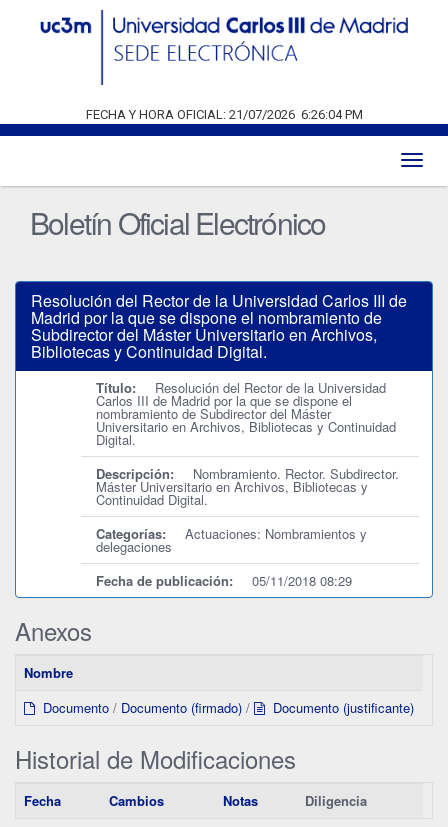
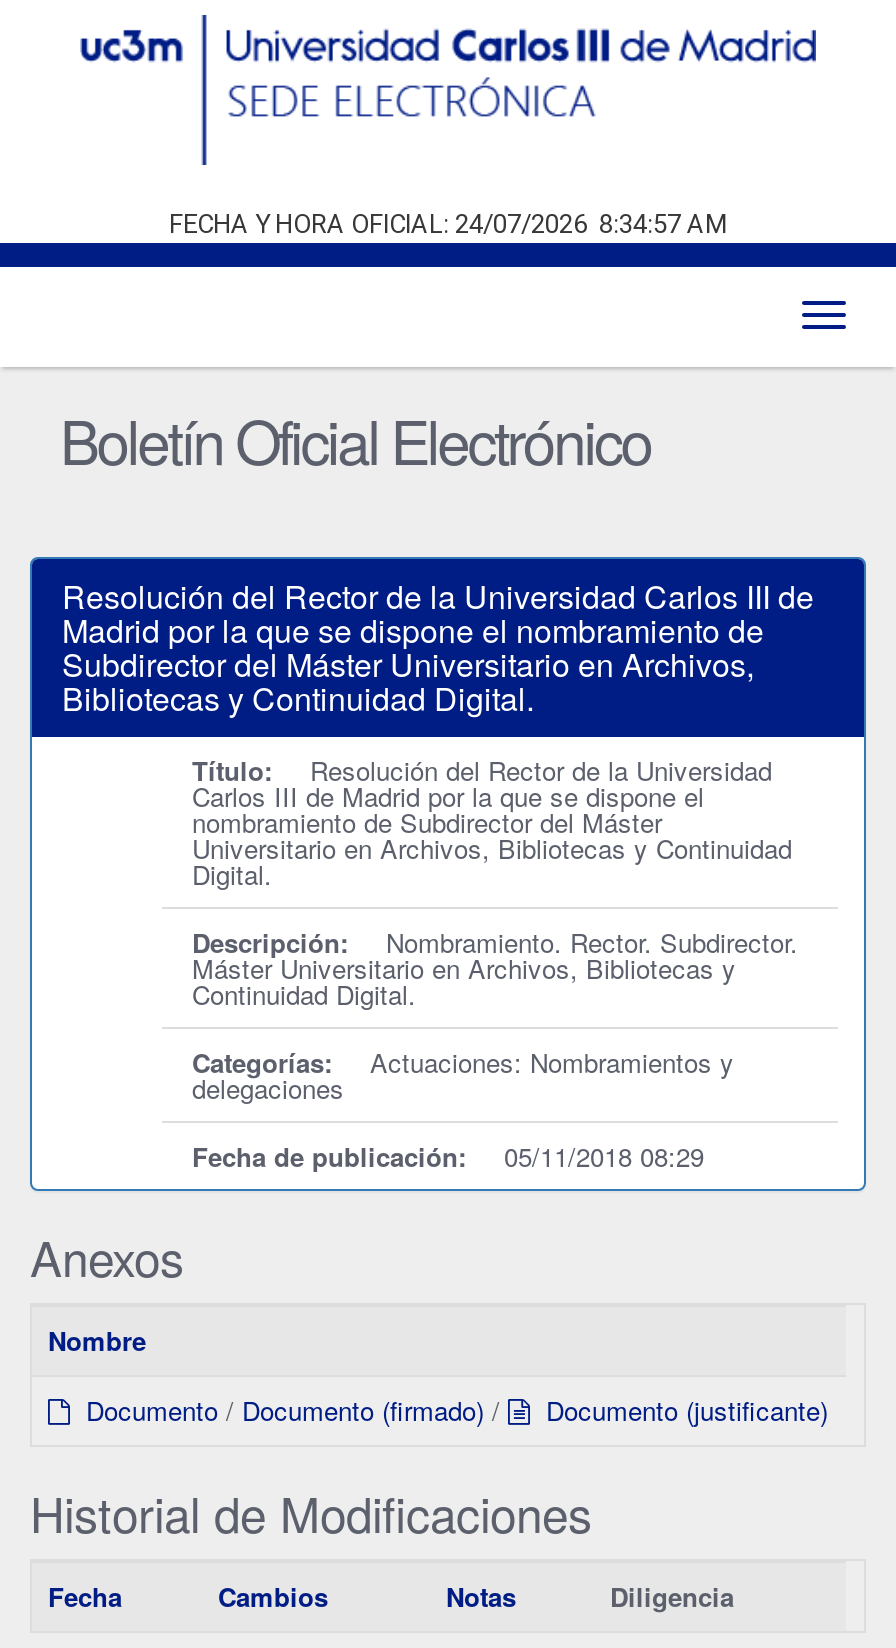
- FECHA Y HORA OFICIAL: 21/07/2026 6:26:04 PM
+ FECHA Y HORA OFICIAL: 24/07/2026 8:34:57 AM
